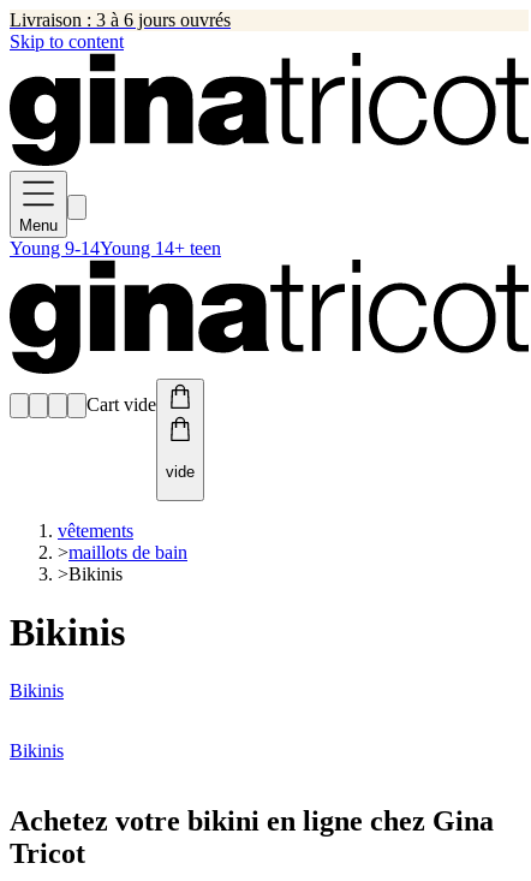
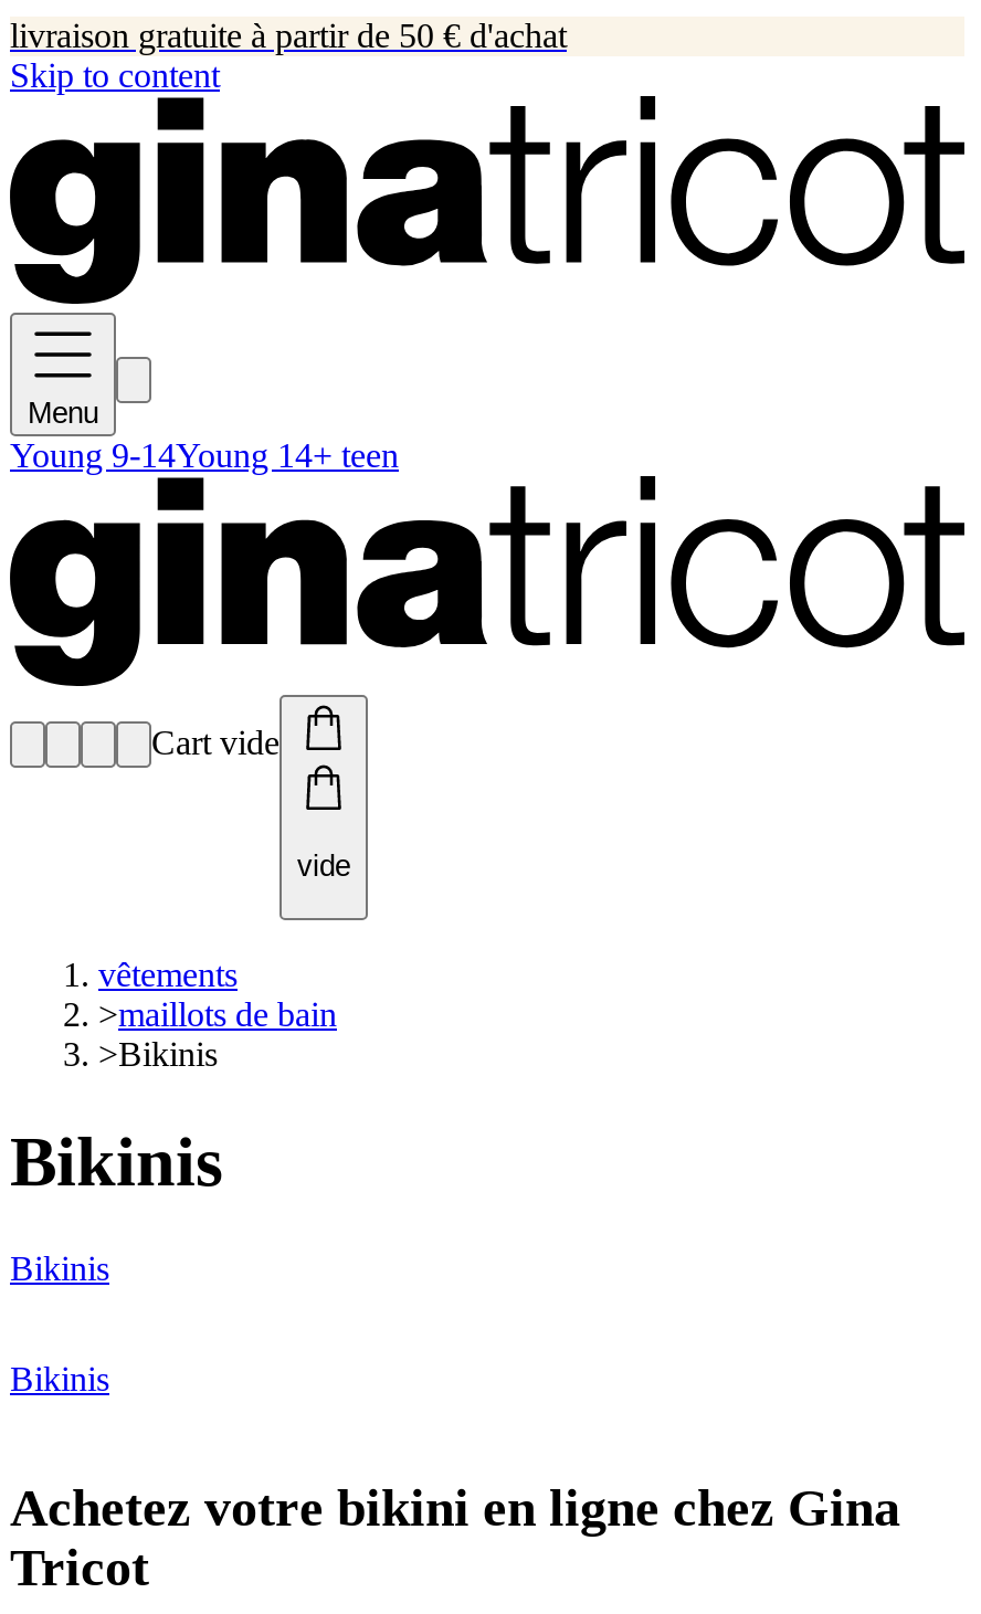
- Livraison : 3 à 6 jours ouvrés
+ livraison gratuite à partir de 50 € d'achat
